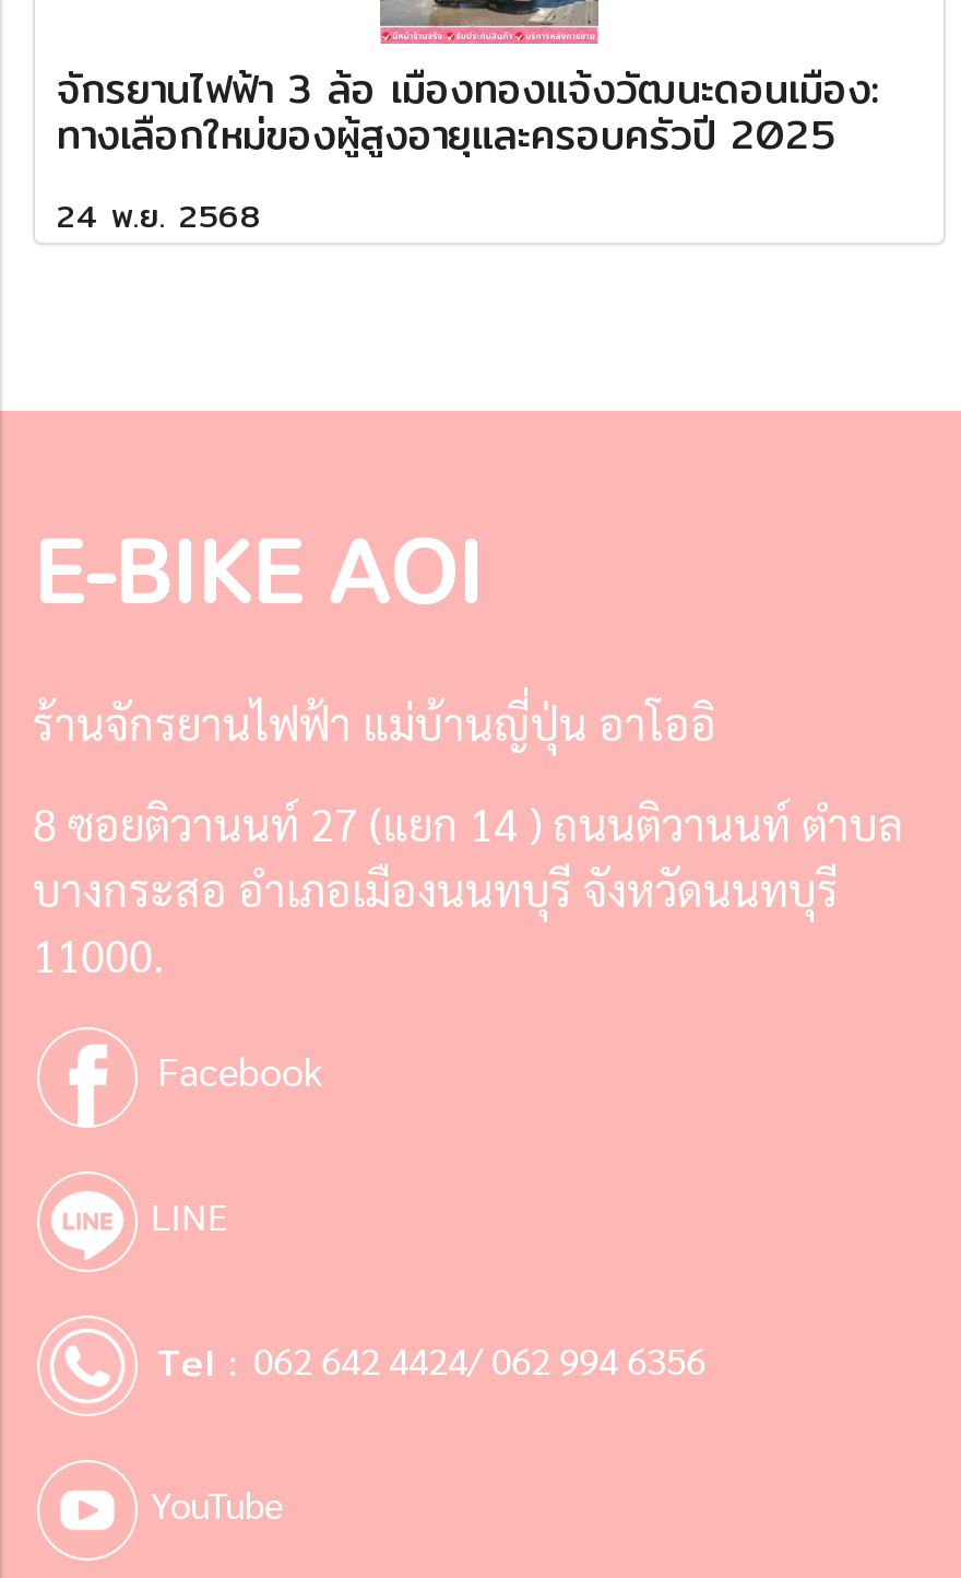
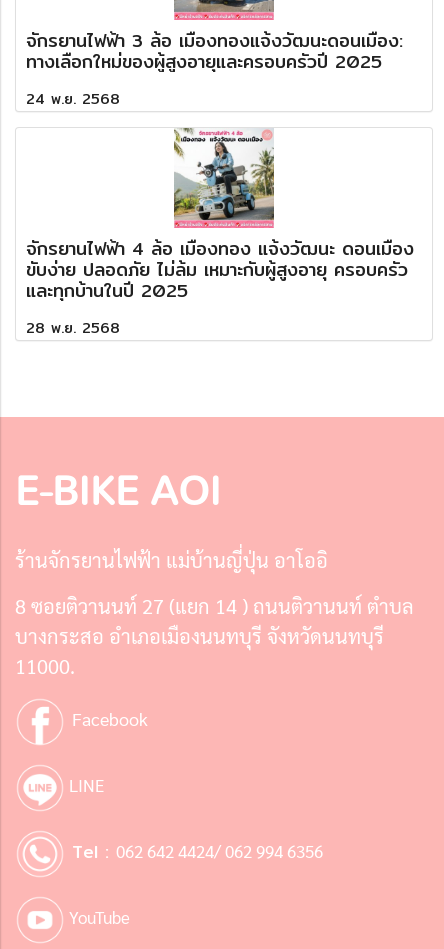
+ [image]
+ จักรยานไฟฟ้า 4 ล้อ เมืองทอง แจ้งวัฒนะ ดอนเมือง
+ ขับง่าย ปลอดภัย ไม่ล้ม เหมาะกับผู้สูงอายุ ครอบครัว
+ และทุกบ้านในปี 2025
+ 28 พ.ย. 2568
